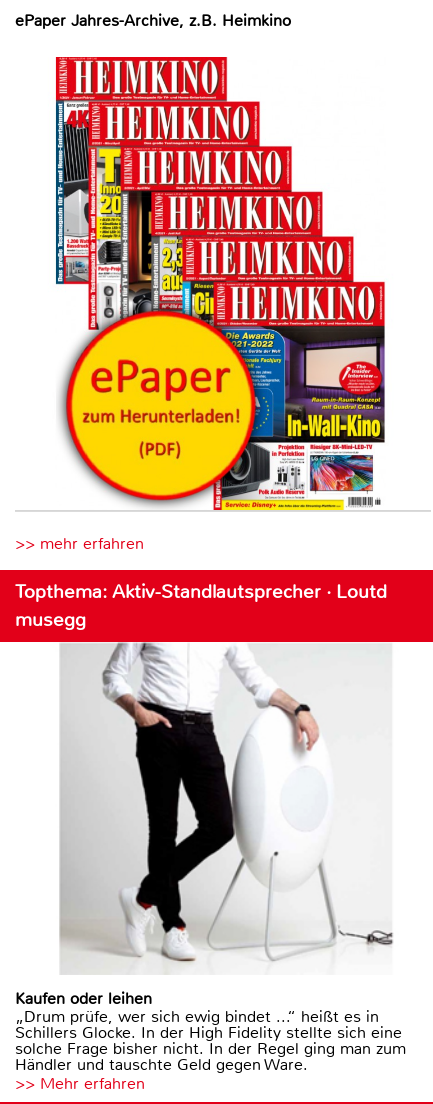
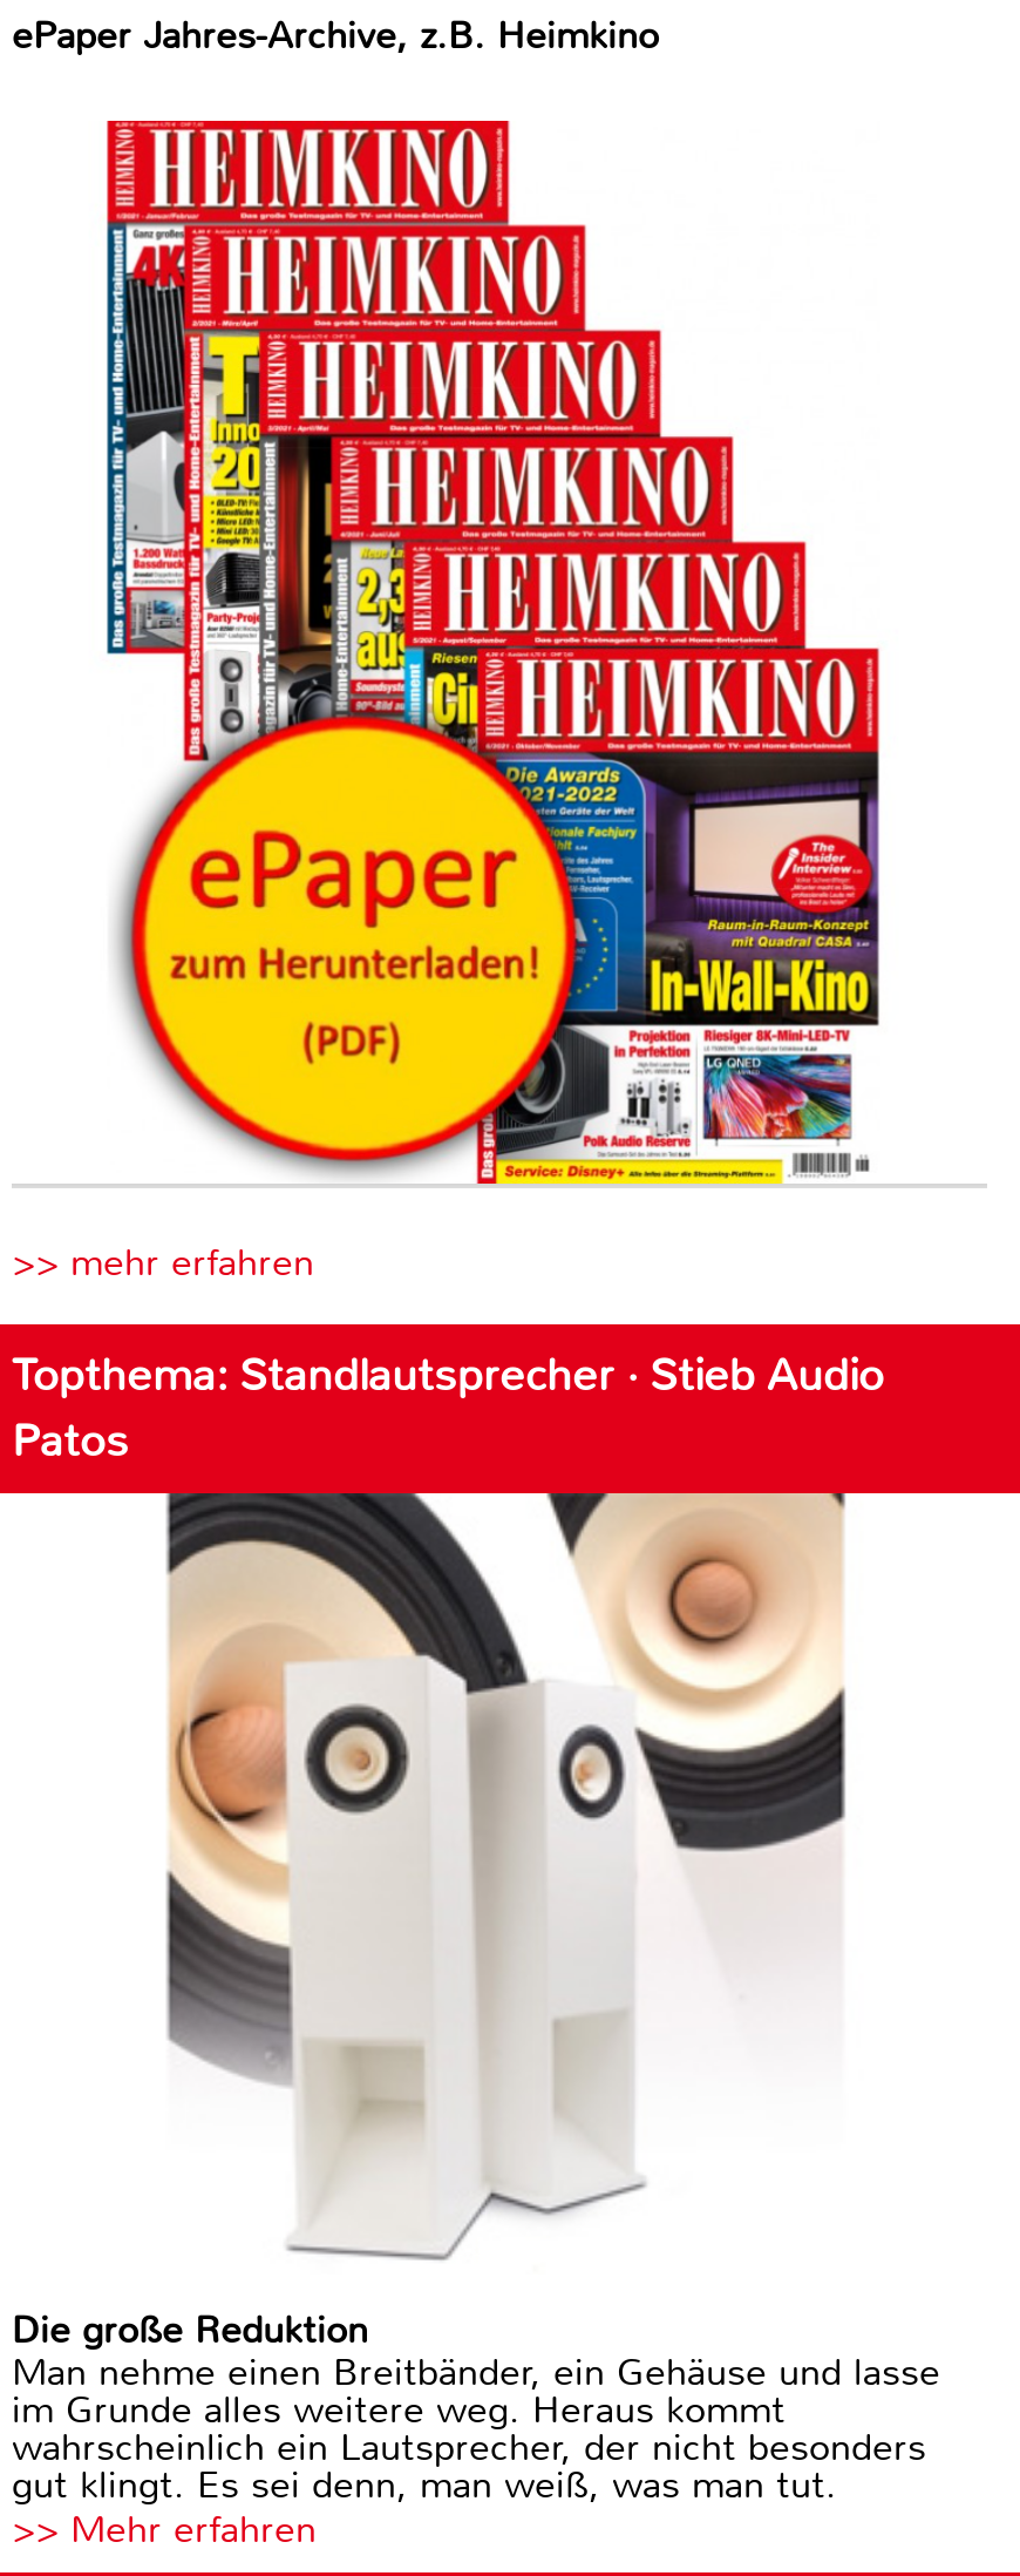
- Topthema: Aktiv-Standlautsprecher · Loutd
- musegg
+ Topthema: Standlautsprecher · Stieb Audio
+ Patos

- [image]
- Kaufen oder leihen
- „Drum prüfe, wer sich ewig bindet ...“ heißt es in
- Schillers Glocke. In der High Fidelity stellte sich eine
- solche Frage bisher nicht. In der Regel ging man zum
- Händler und tauschte Geld gegen Ware.
+ [image]
+ Die große Reduktion
+ Man nehme einen Breitbänder, ein Gehäuse und lasse
+ im Grunde alles weitere weg. Heraus kommt
+ wahrscheinlich ein Lautsprecher, der nicht besonders
+ gut klingt. Es sei denn, man weiß, was man tut.
